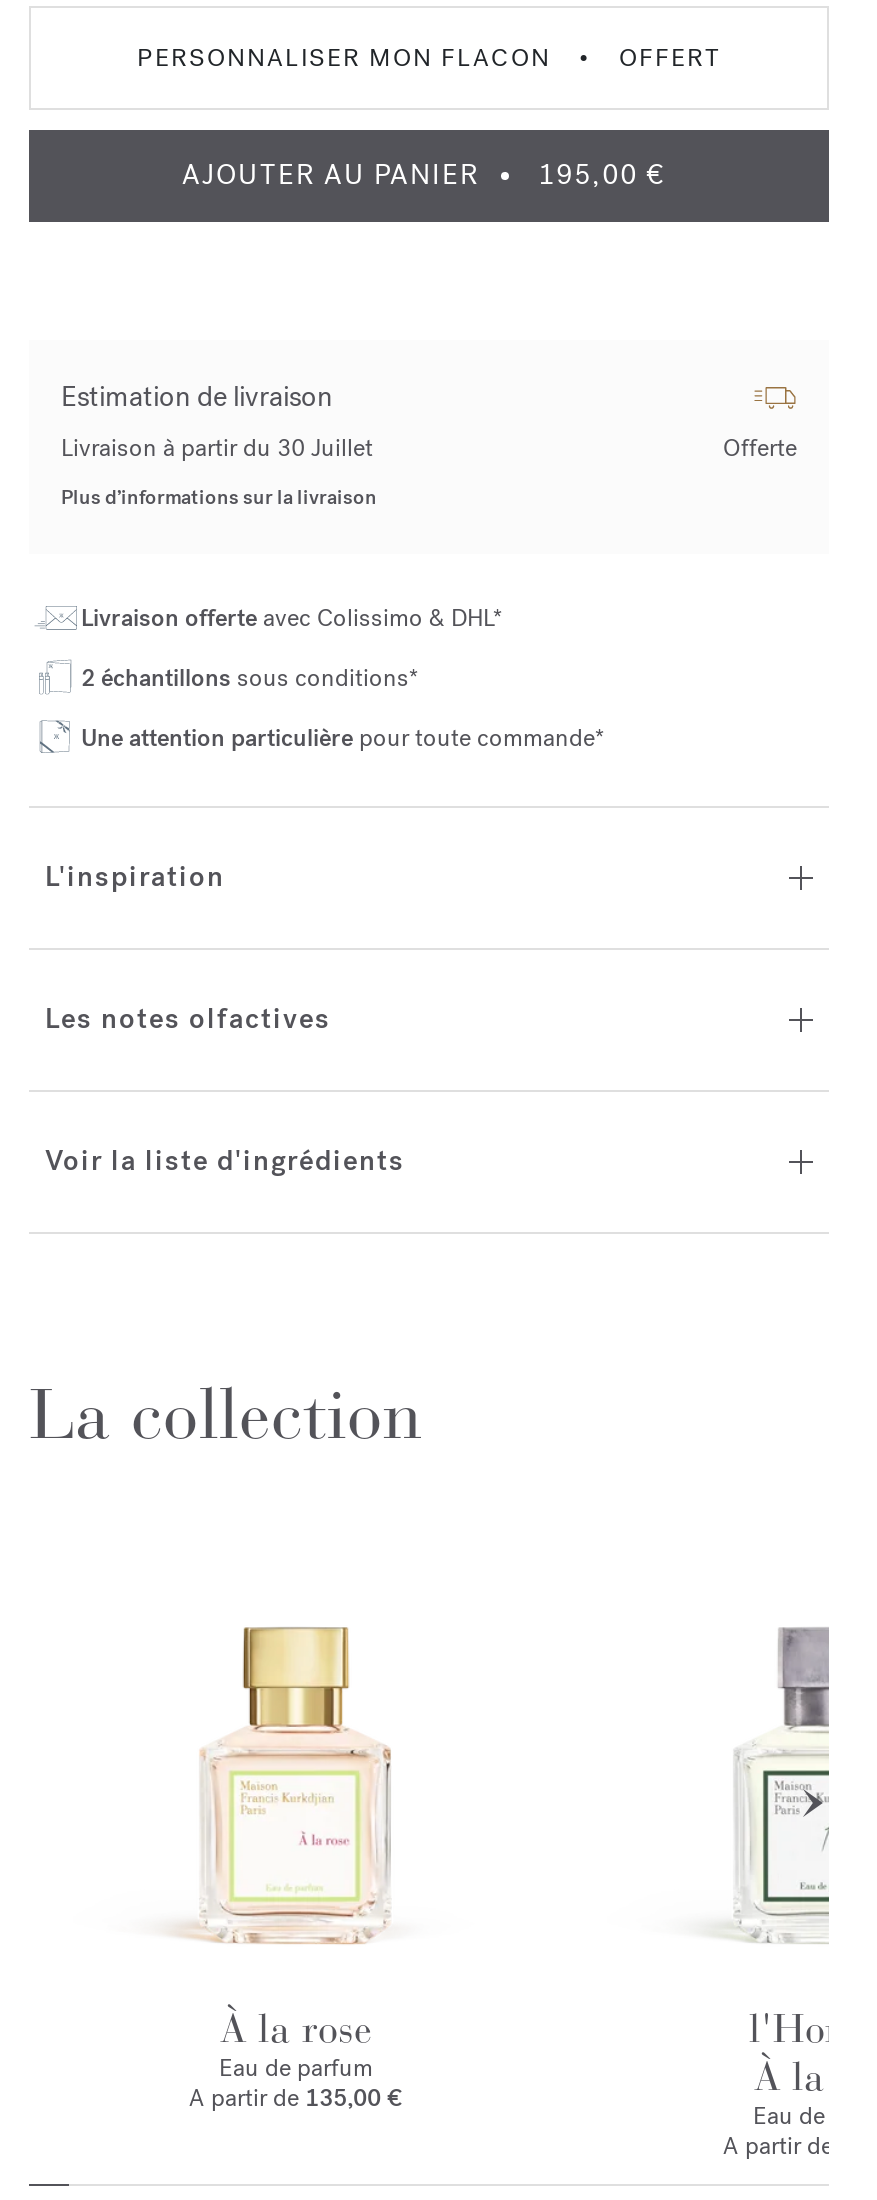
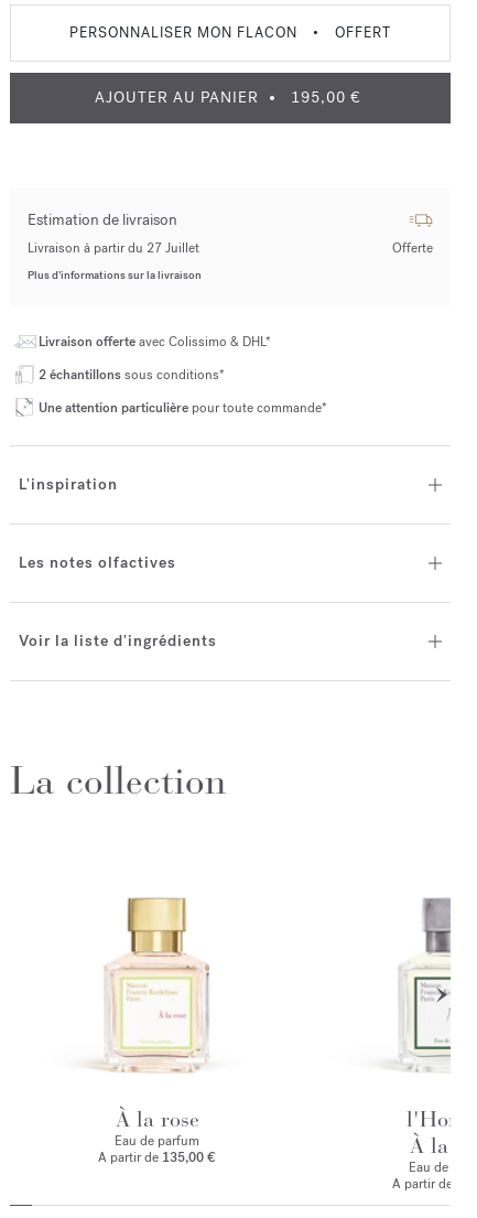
- Livraison à partir du 30 Juillet
+ Livraison à partir du 27 Juillet
